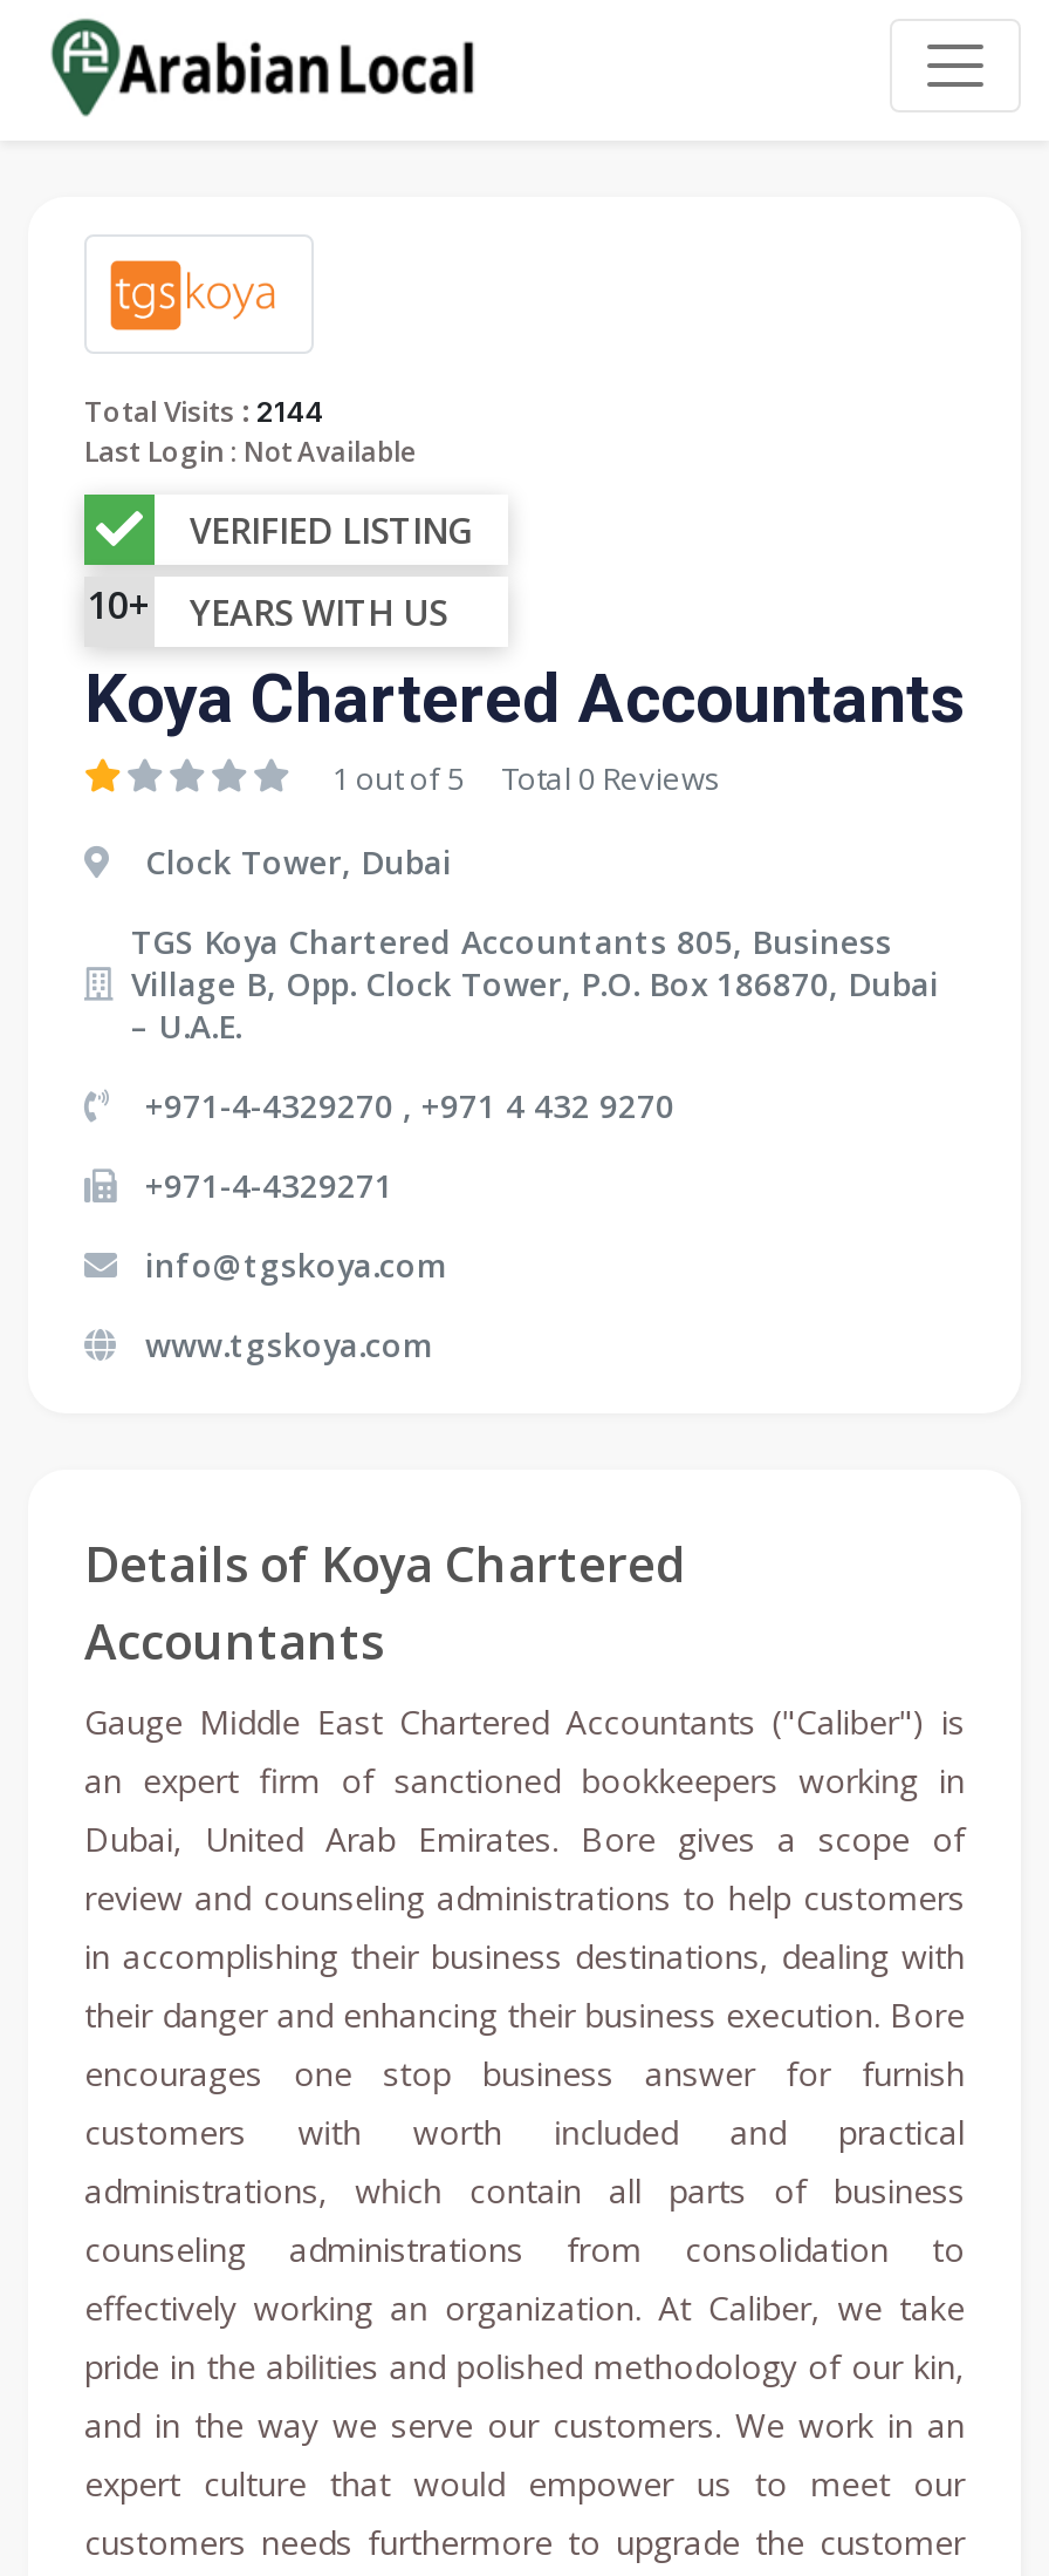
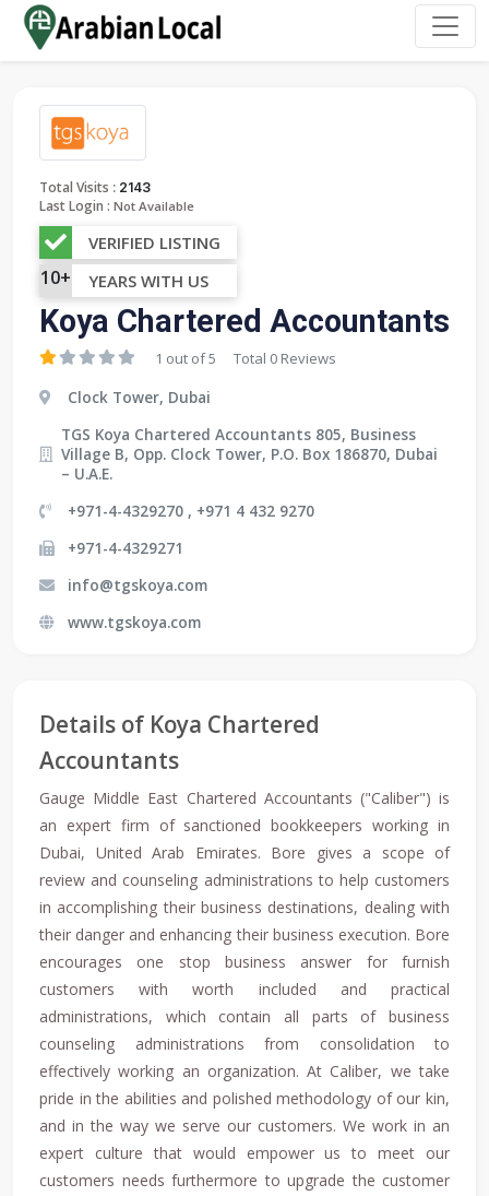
- Total Visits: 2144
+ Total Visits: 2143
